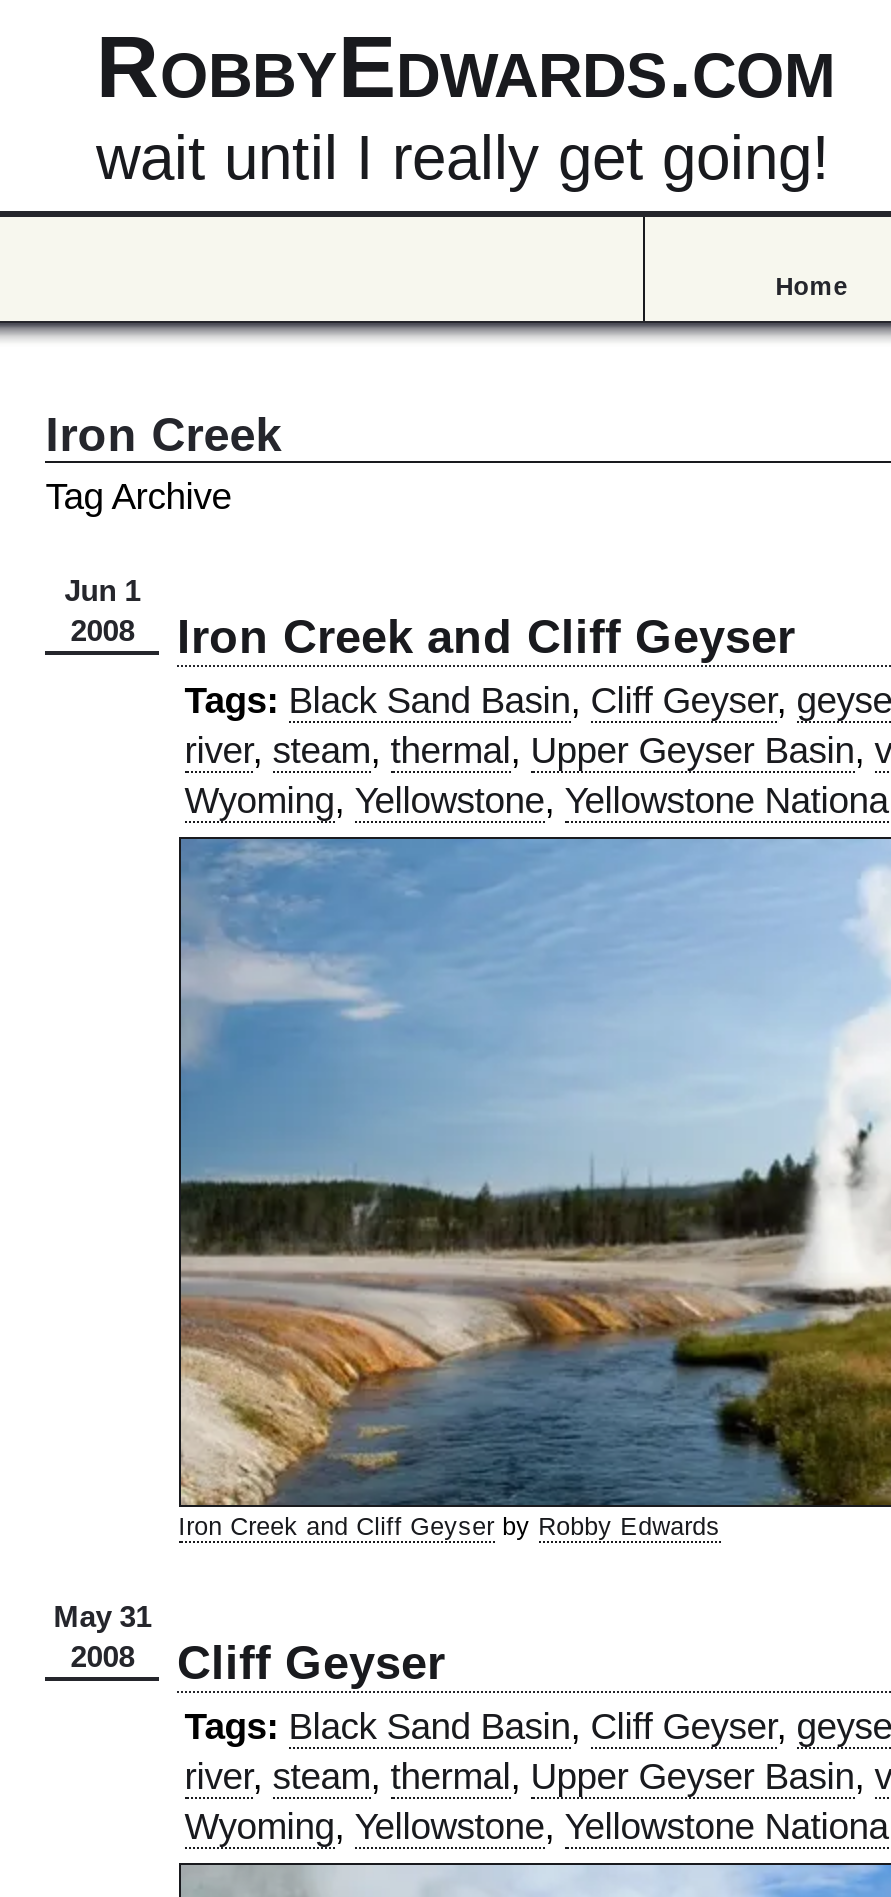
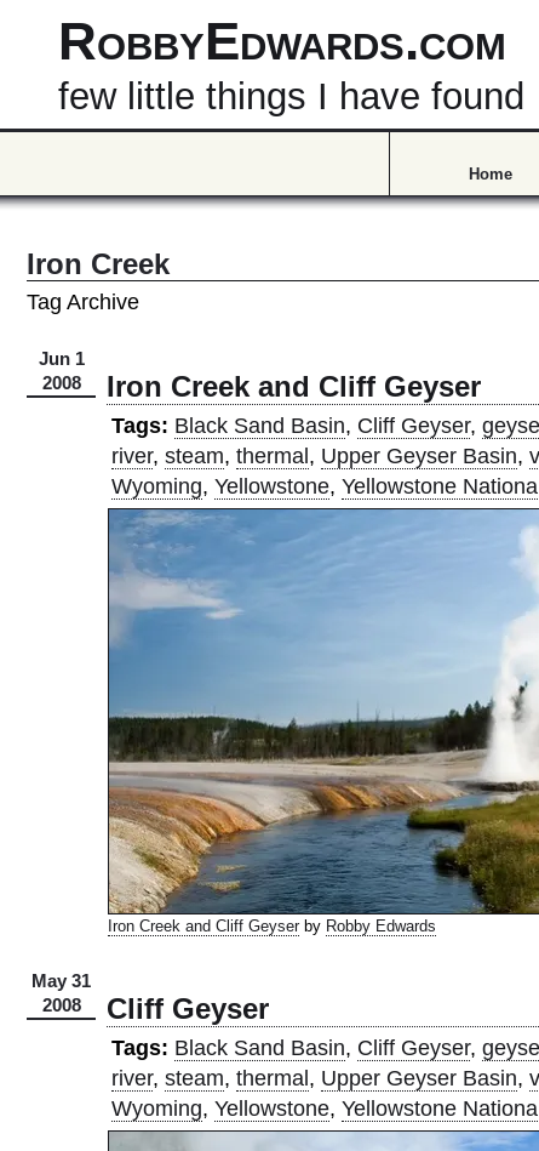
- wait until I really get going!
+ few little things I have found
